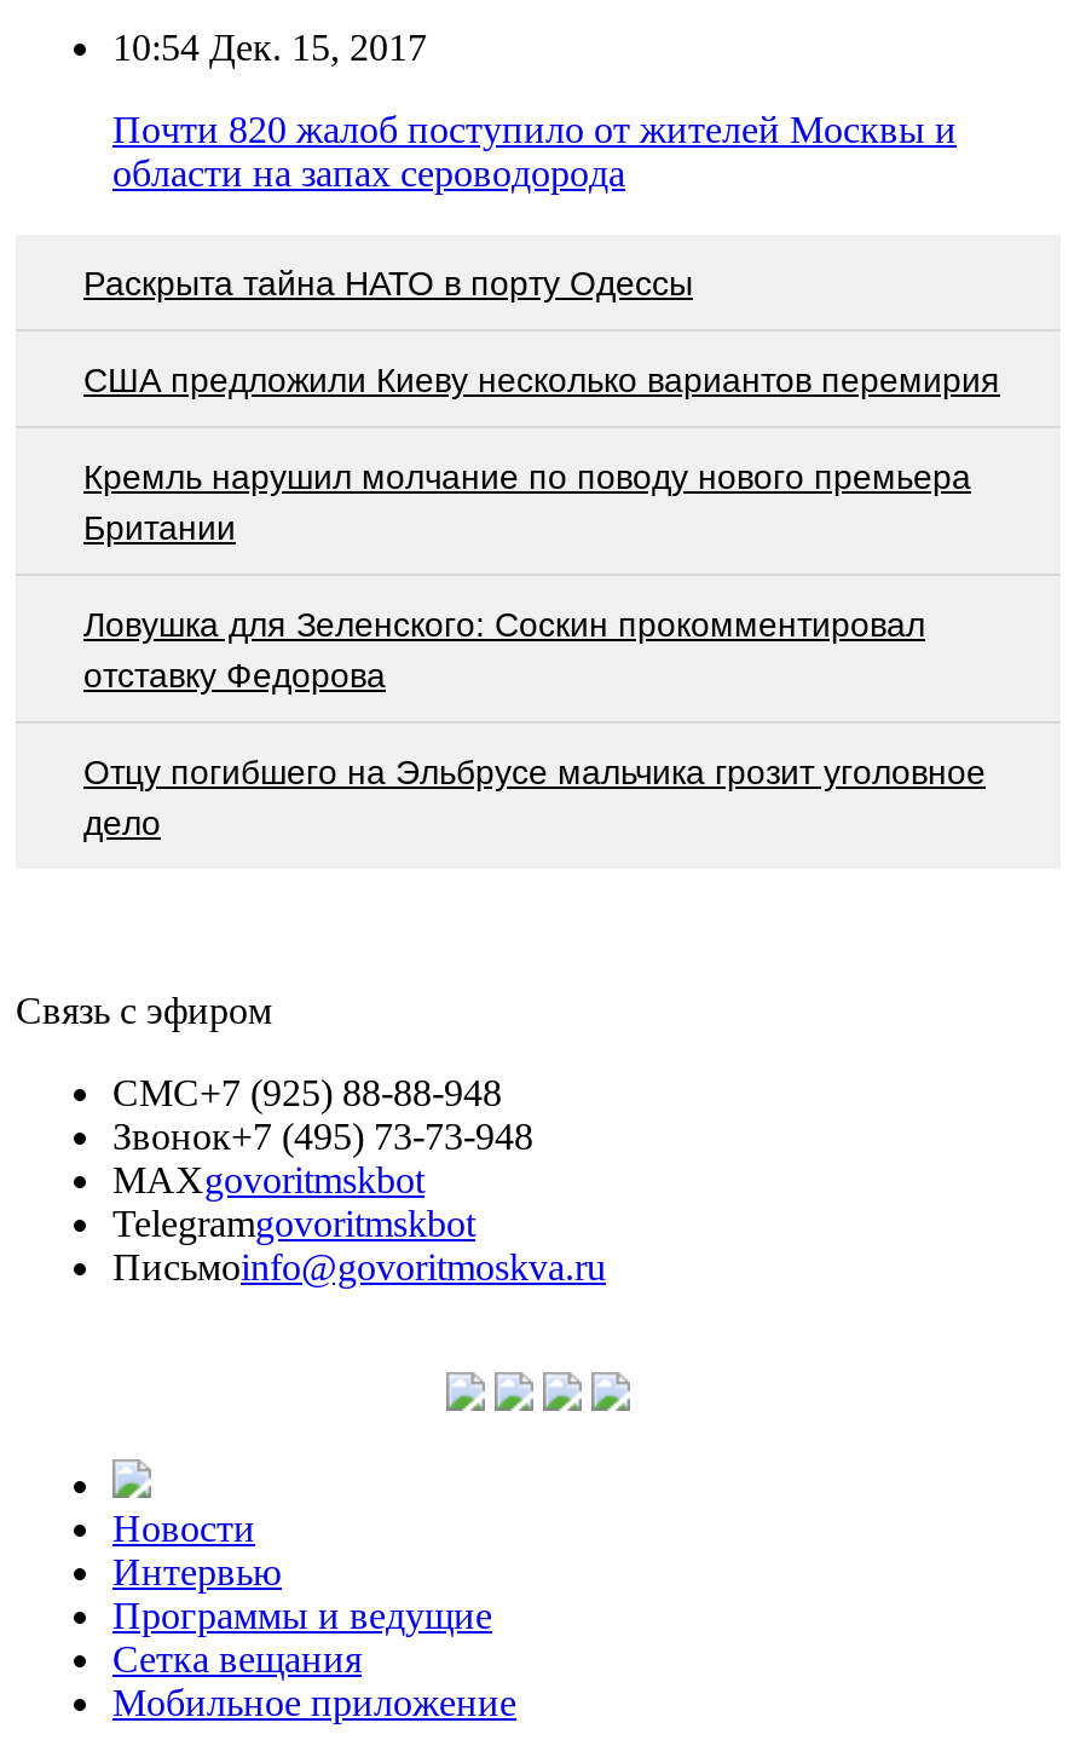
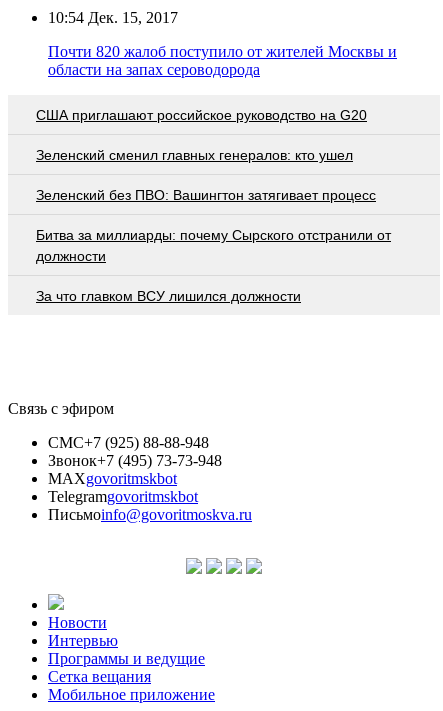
- Раскрыта тайна НАТО в порту Одессы
+ США приглашают российское руководство на G20

- США предложили Киеву несколько вариантов перемирия
+ Зеленский сменил главных генералов: кто ушел

- Кремль нарушил молчание по поводу нового премьера
- Британии
+ Зеленский без ПВО: Вашингтон затягивает процесс

- Ловушка для Зеленского: Соскин прокомментировал
- отставку Федорова
+ Битва за миллиарды: почему Сырского отстранили от
+ должности

- Отцу погибшего на Эльбрусе мальчика грозит уголовное
- дело
+ За что главком ВСУ лишился должности
